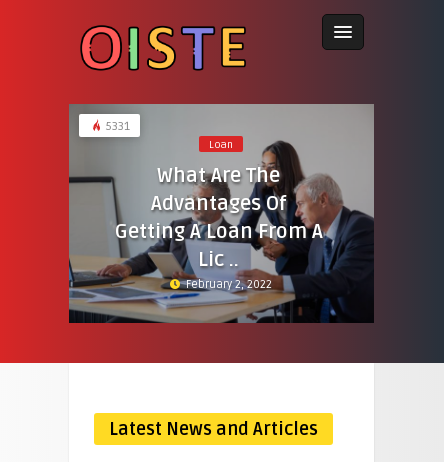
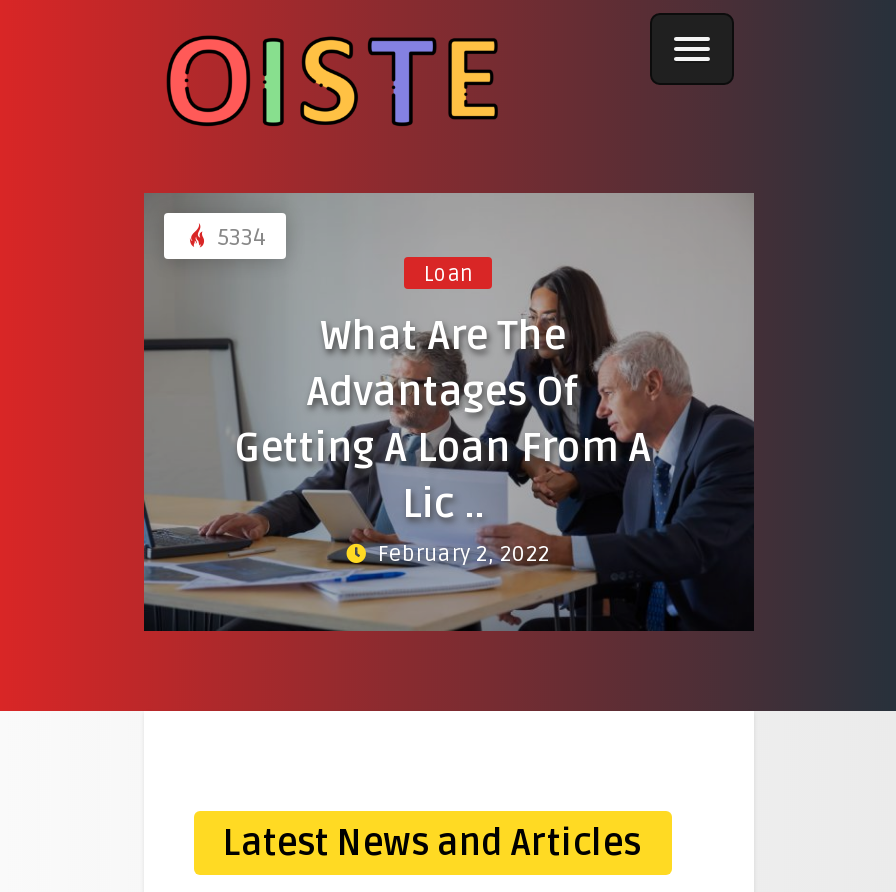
- 5331
+ 5334
